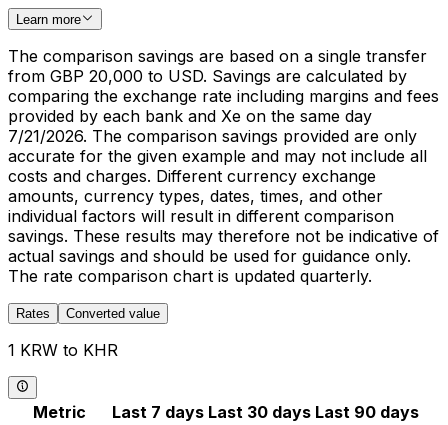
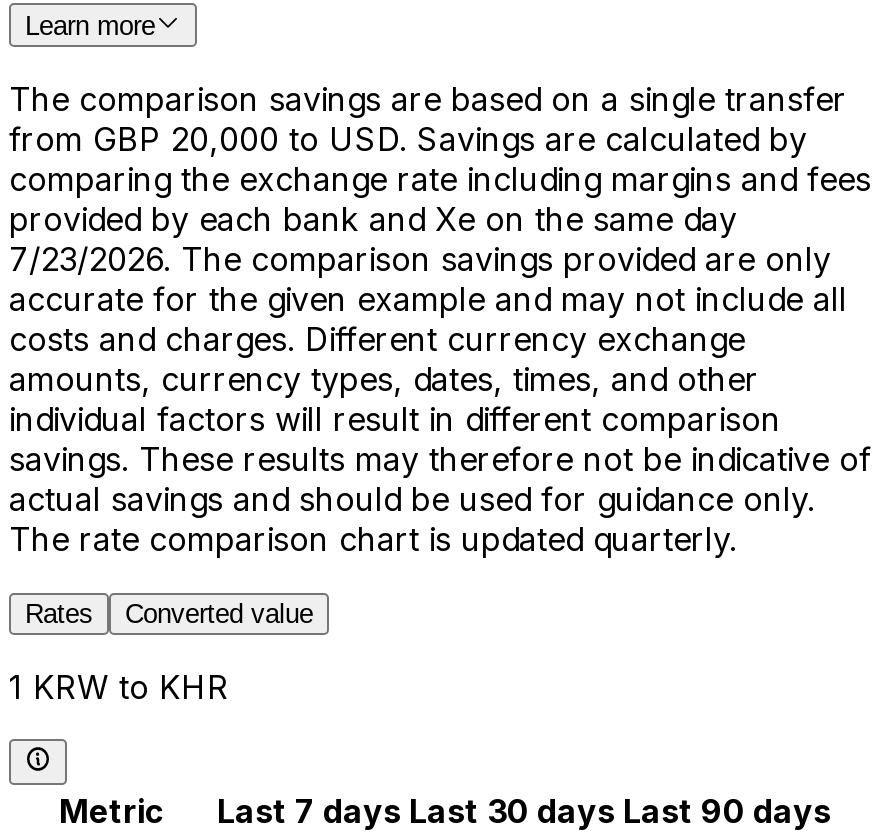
- 7/21/2026. The comparison savings provided are only
+ 7/23/2026. The comparison savings provided are only
